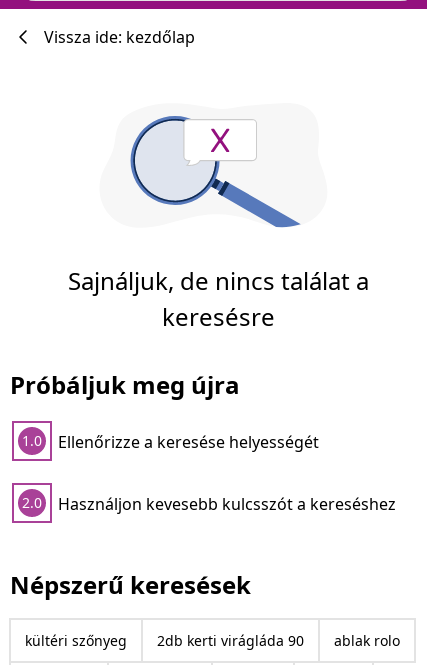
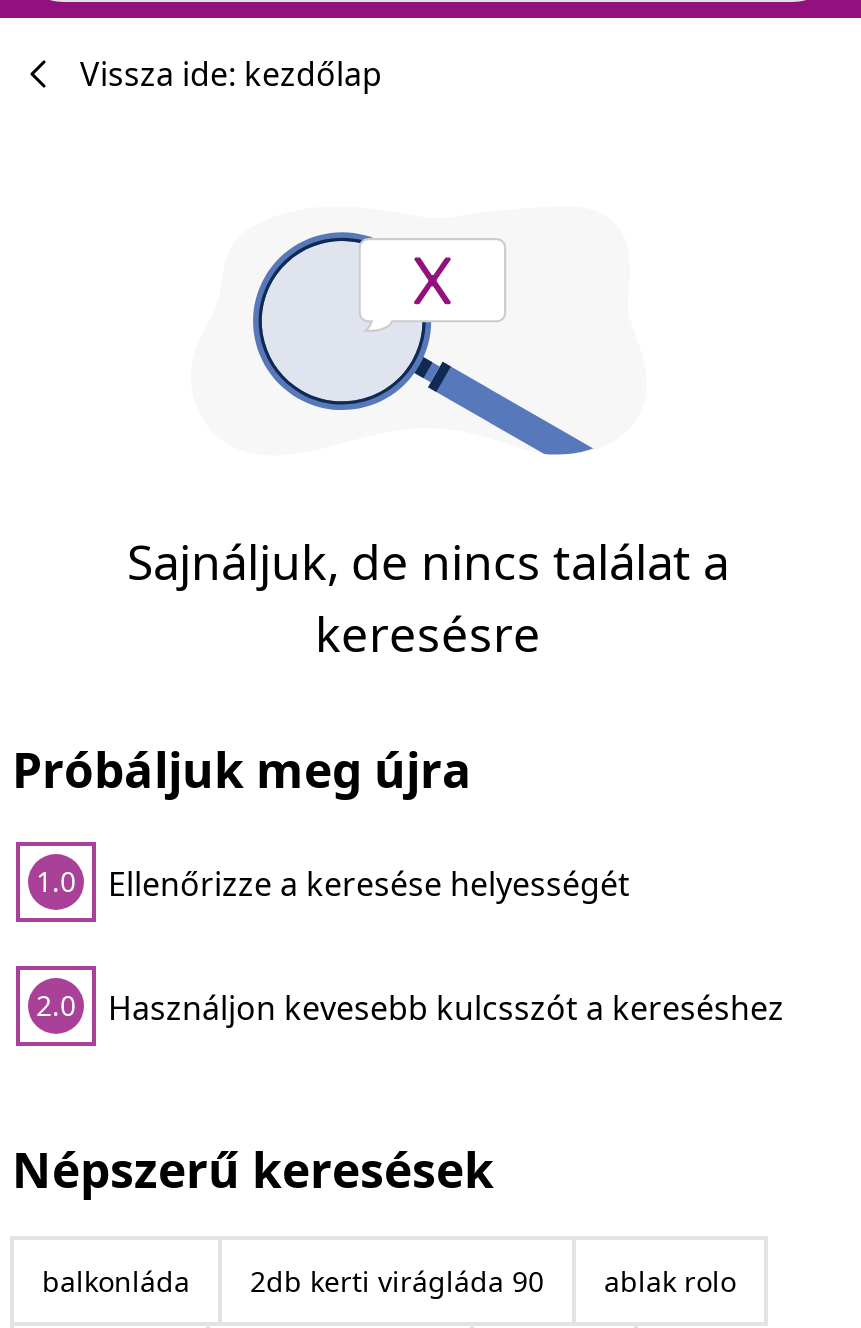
- kültéri szőnyeg
+ balkonláda
